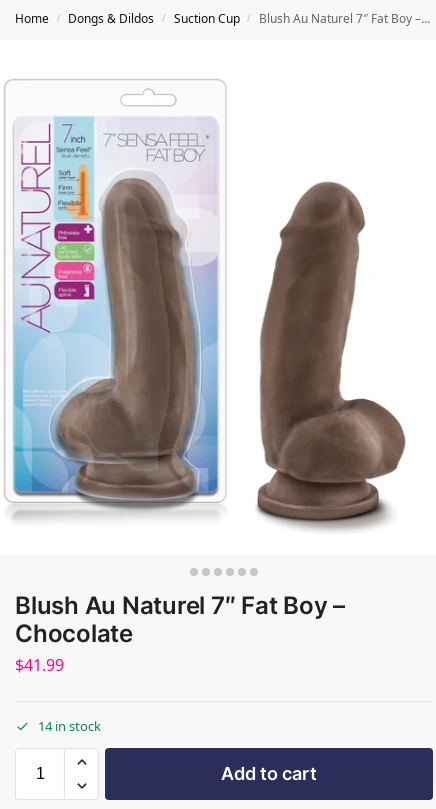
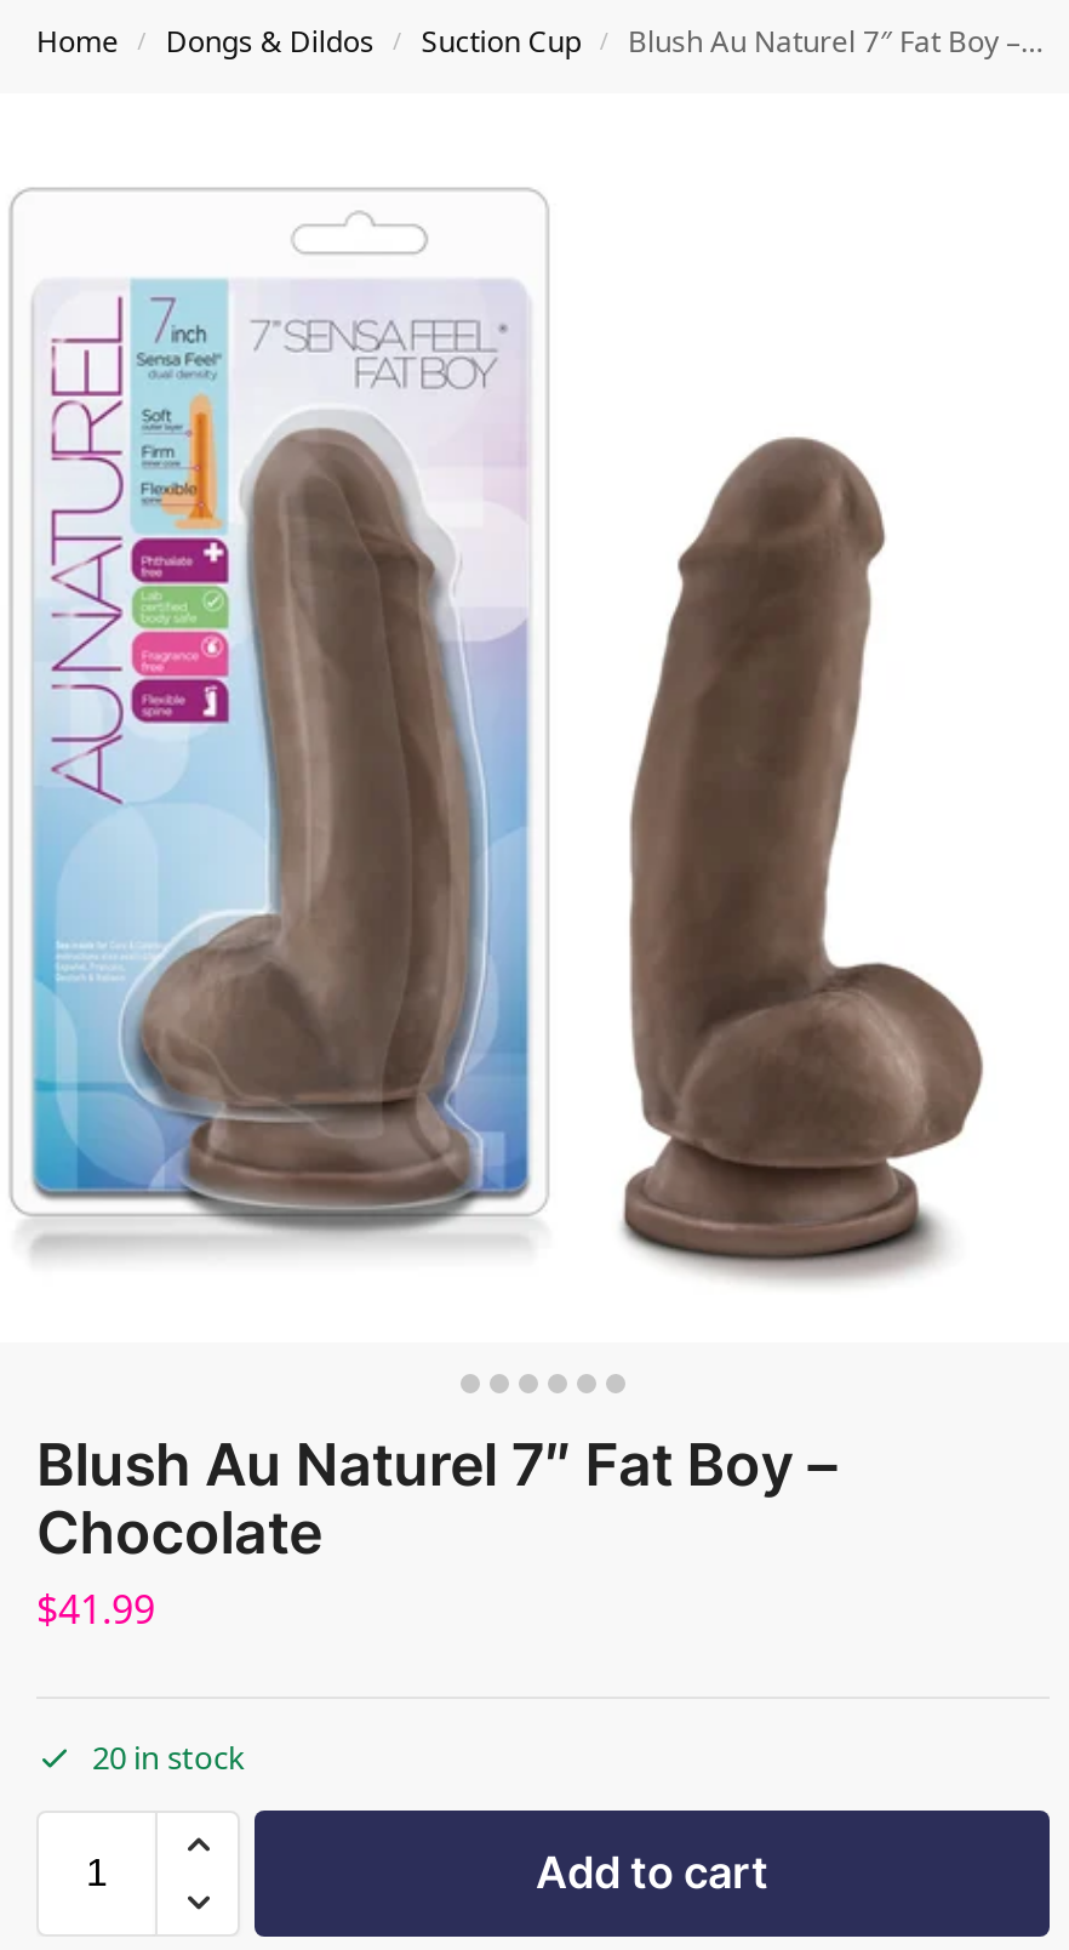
- 14 in stock
+ 20 in stock
